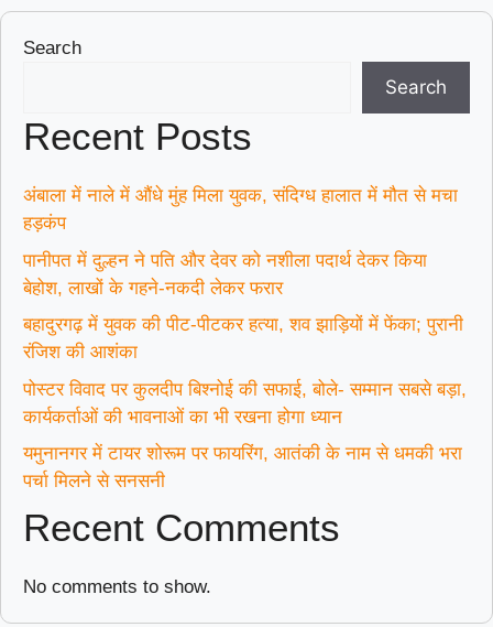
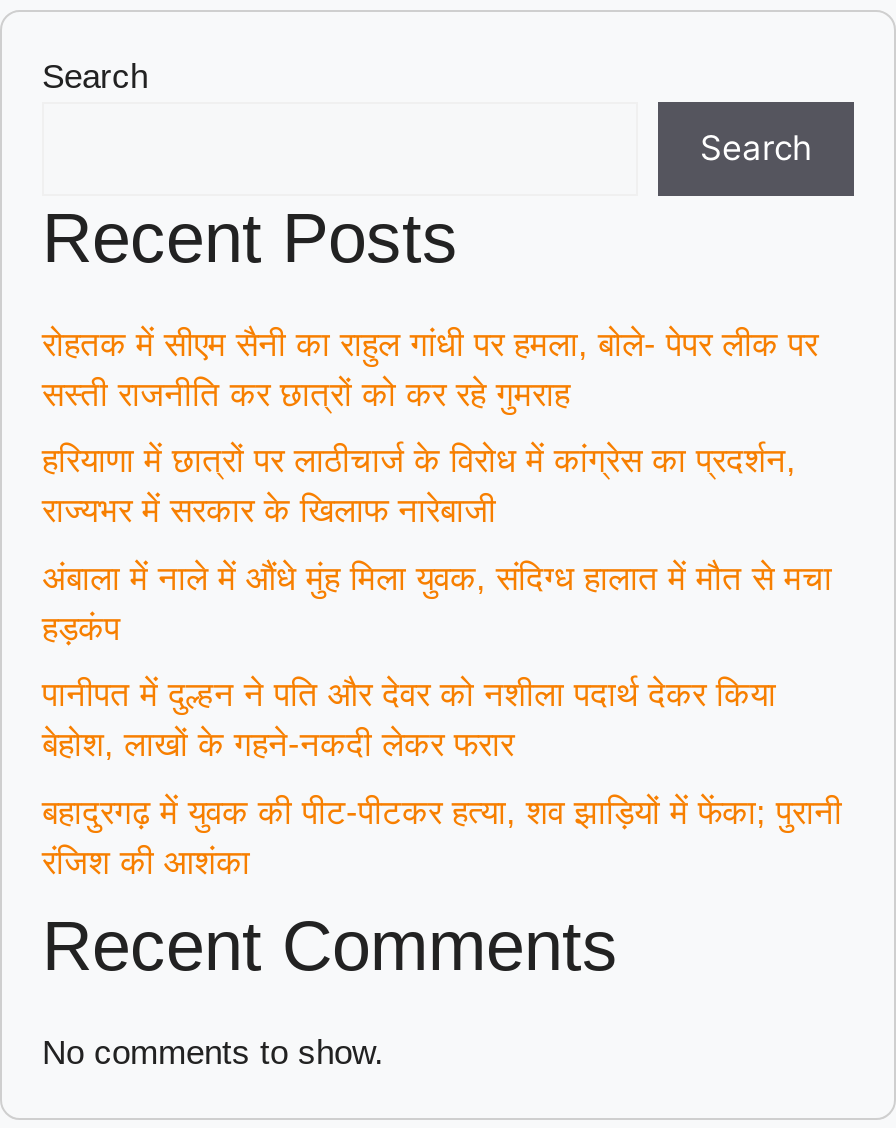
+ रोहतक में सीएम सैनी का राहुल गांधी पर हमला, बोले- पेपर लीक पर
+ सस्ती राजनीति कर छात्रों को कर रहे गुमराह
+ हरियाणा में छात्रों पर लाठीचार्ज के विरोध में कांग्रेस का प्रदर्शन,
+ राज्यभर में सरकार के खिलाफ नारेबाजी

moved down: अंबाला में नाले में औंधे मुंह मिला युवक, संदिग्ध हालात में मौत से मचा | हड़कंप | पानीपत में दुल्हन ने पति और देवर को नशीला पदार्थ देकर किया | बेहोश, लाखों के गहने-नकदी लेकर फरार | बहादुरगढ़ में युवक की पीट-पीटकर हत्या, शव झाड़ियों में फेंका; पुरानी | रंजिश की आशंका

- पोस्टर विवाद पर कुलदीप बिश्नोई की सफाई, बोले- सम्मान सबसे बड़ा,
- कार्यकर्ताओं की भावनाओं का भी रखना होगा ध्यान
- यमुनानगर में टायर शोरूम पर फायरिंग, आतंकी के नाम से धमकी भरा
- पर्चा मिलने से सनसनी
